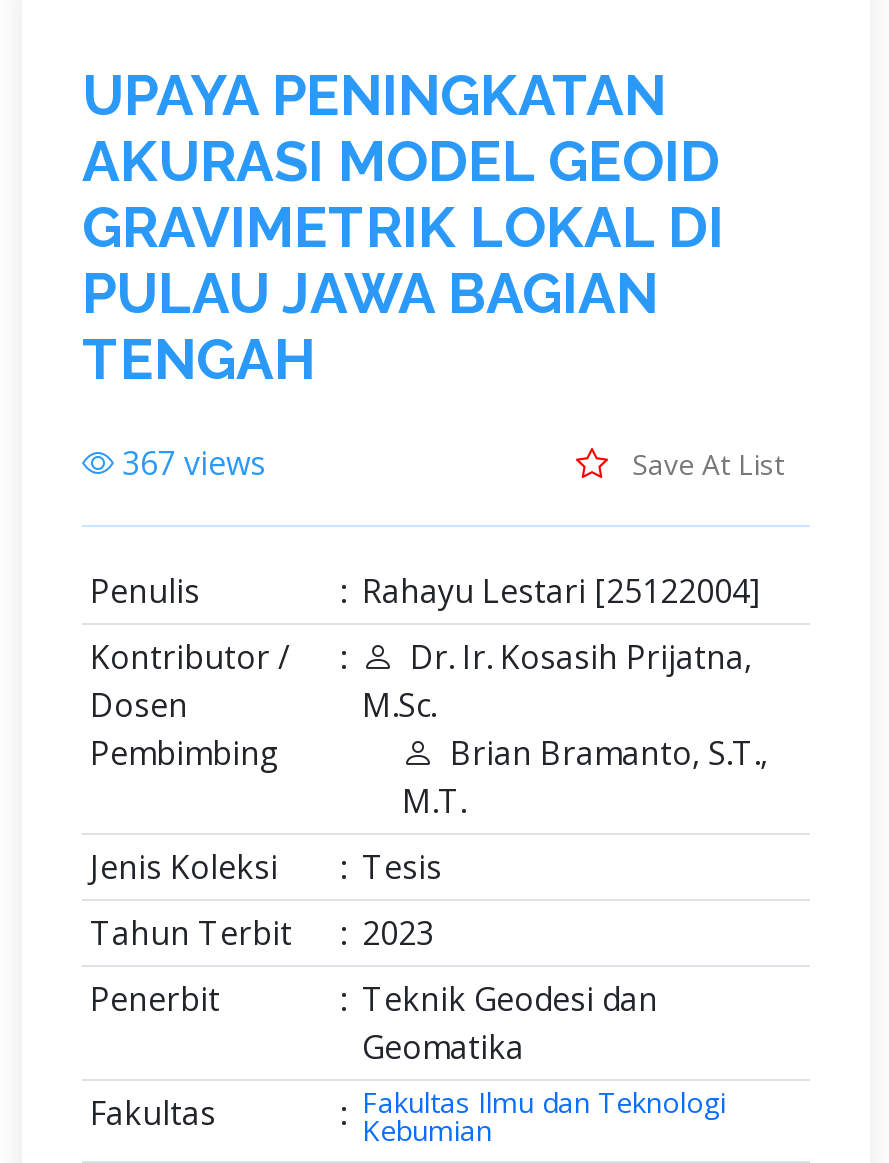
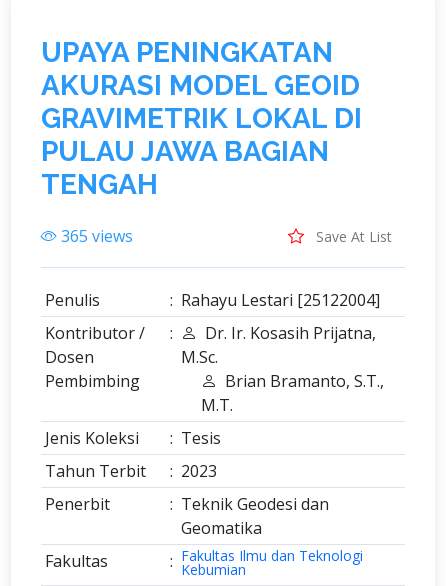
- 367 views
+ 365 views
